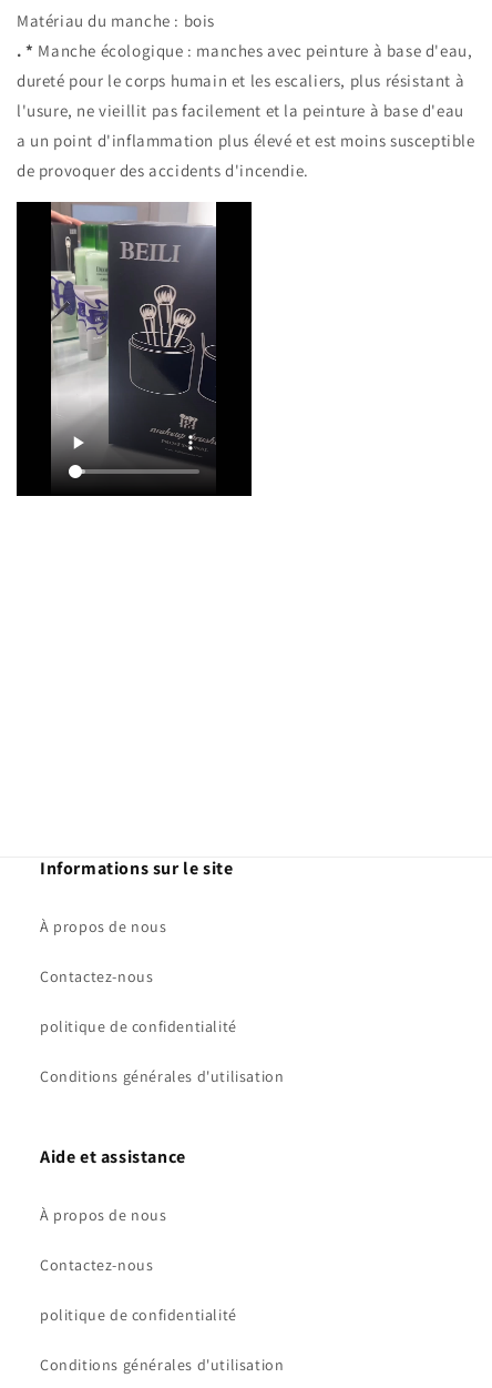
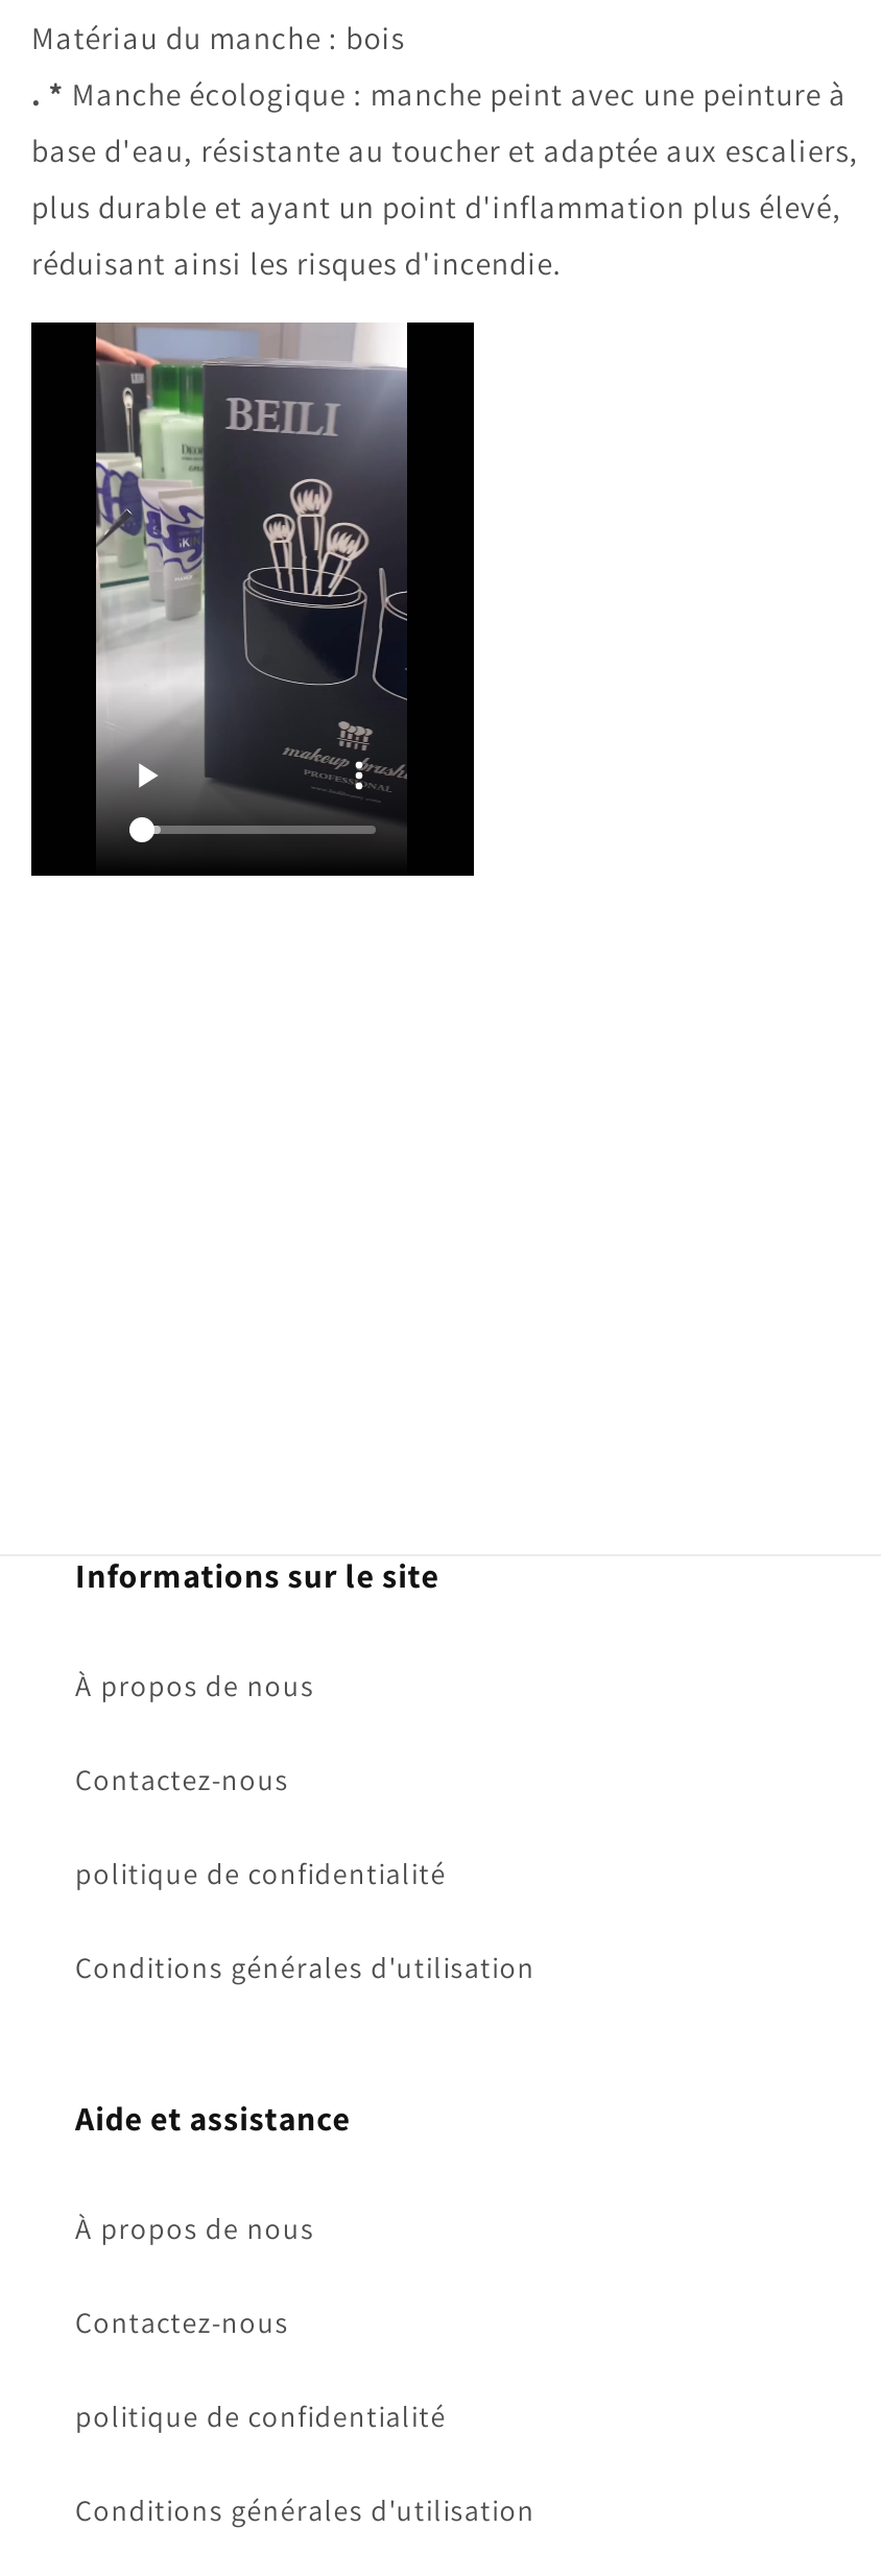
- . * Manche écologique : manches avec peinture à base d'eau,
- dureté pour le corps humain et les escaliers, plus résistant à
- l'usure, ne vieillit pas facilement et la peinture à base d'eau
- a un point d'inflammation plus élevé et est moins susceptible
- de provoquer des accidents d'incendie.
+ . * Manche écologique : manche peint avec une peinture à
+ base d'eau, résistante au toucher et adaptée aux escaliers,
+ plus durable et ayant un point d'inflammation plus élevé,
+ réduisant ainsi les risques d'incendie.
